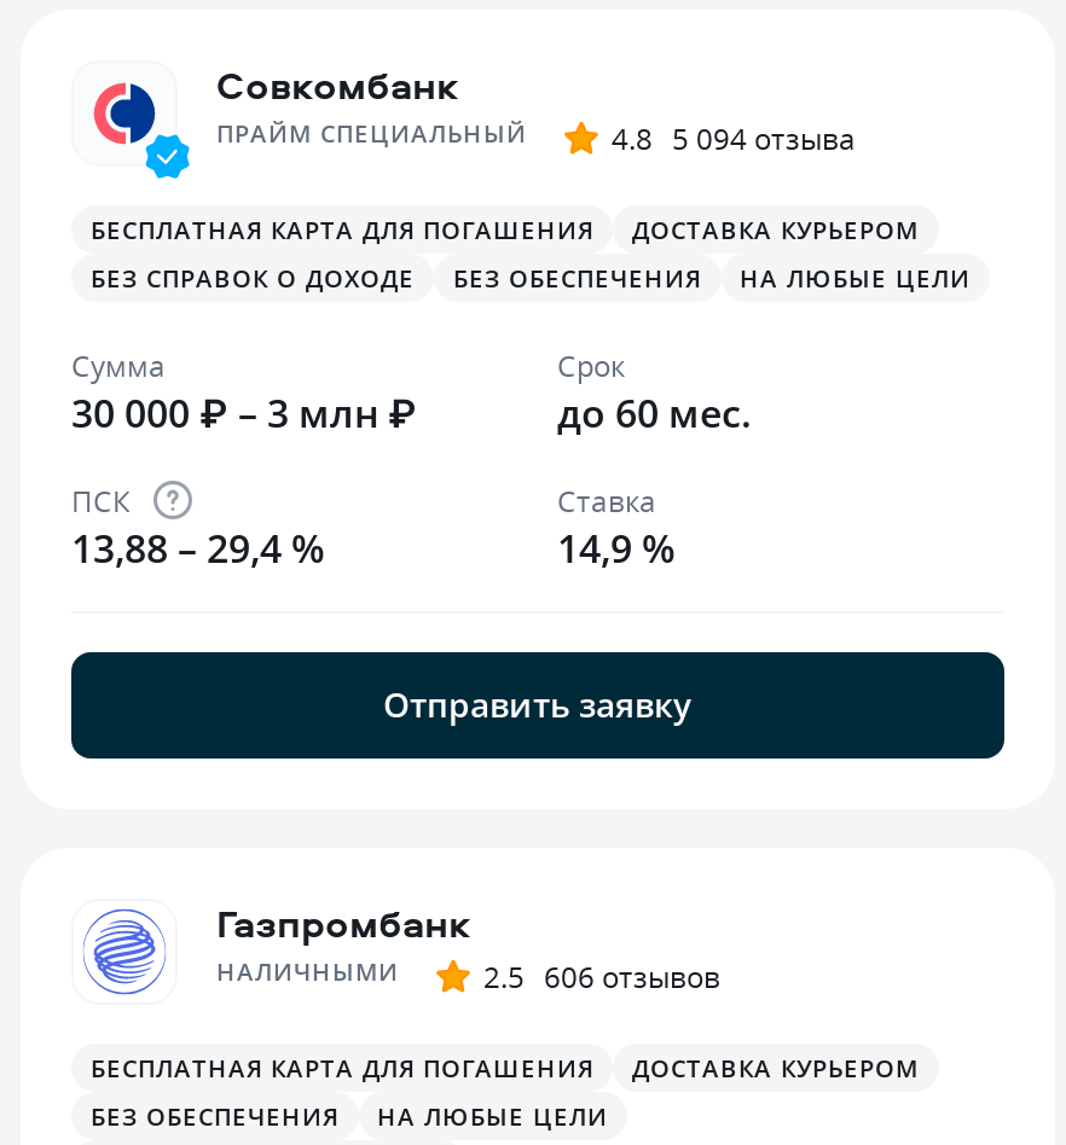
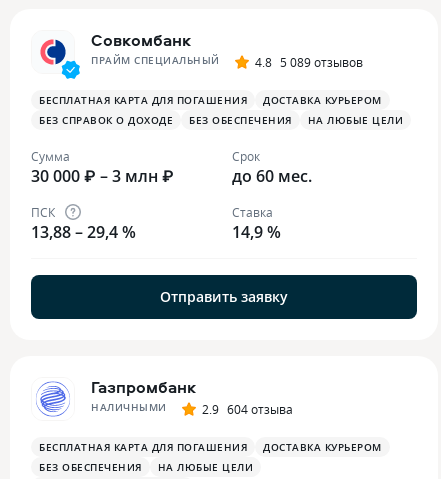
- 4.8 5 094 отзыва
+ 4.8 5 089 отзывов

- 2.5 606 отзывов
+ 2.9 604 отзыва
